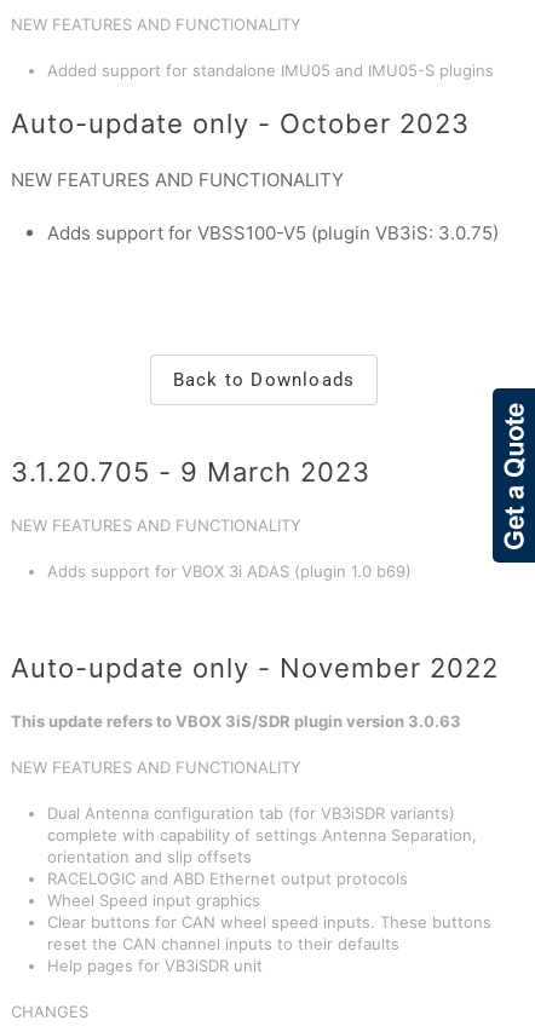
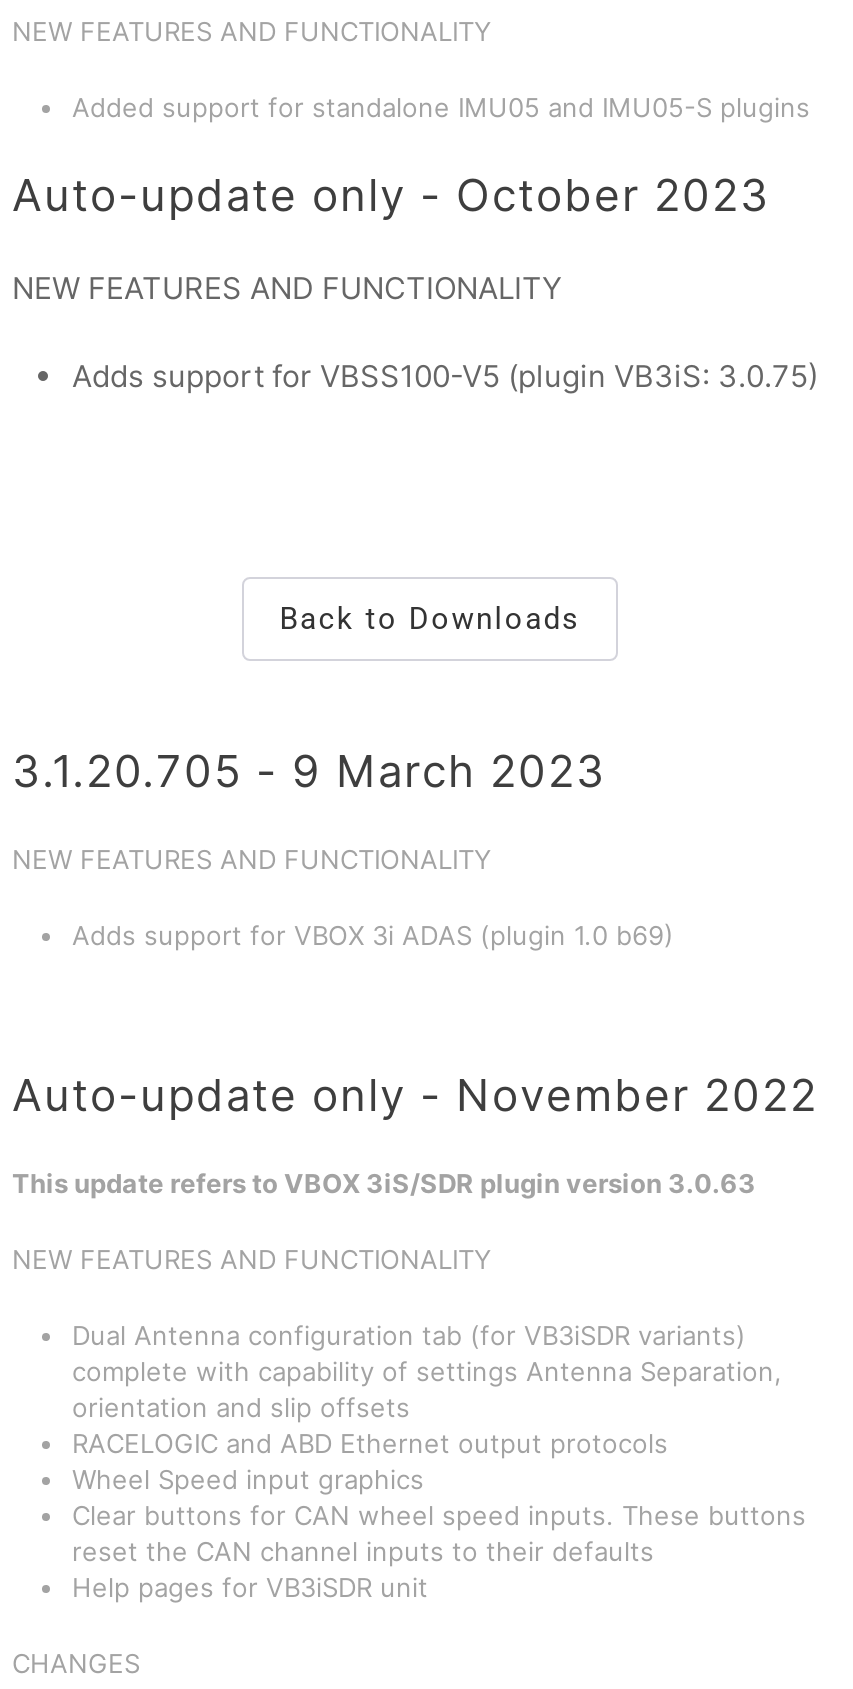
- [image]
